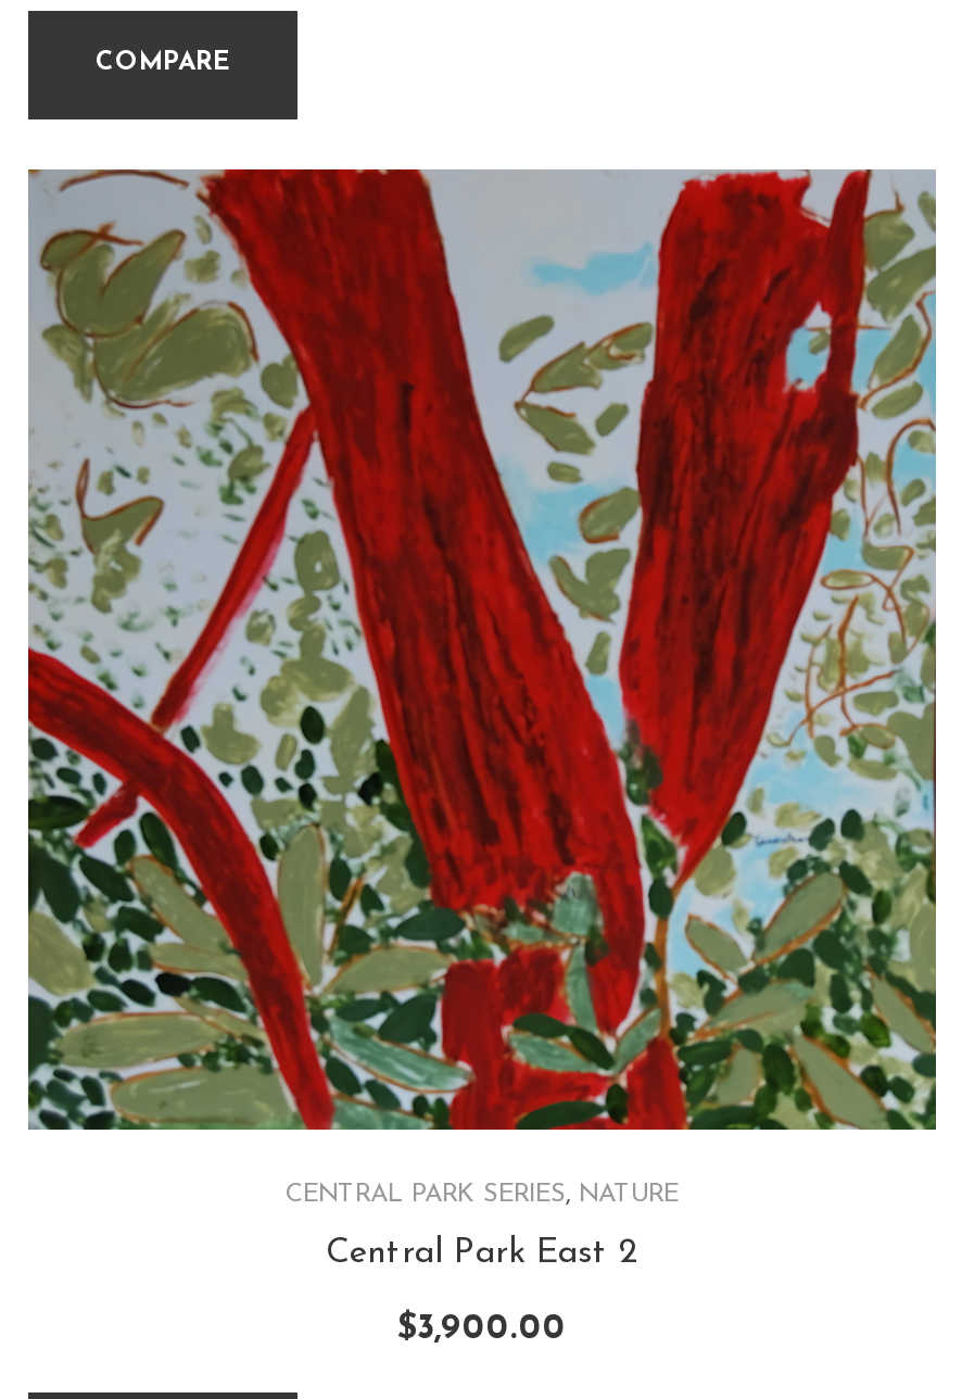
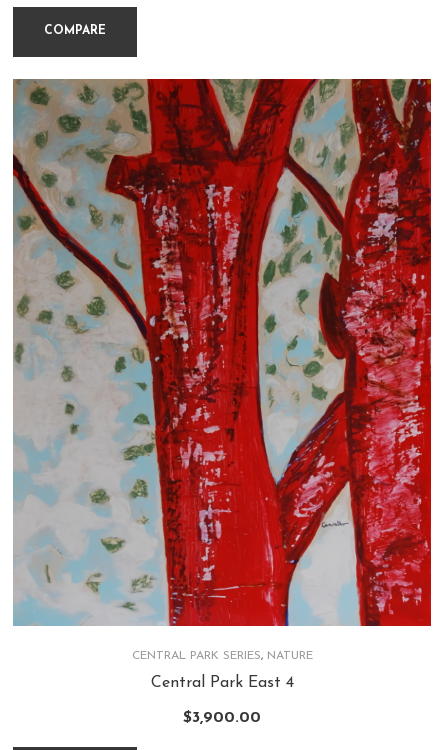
- [image]
+ [image]

- Central Park East 2
+ Central Park East 4
